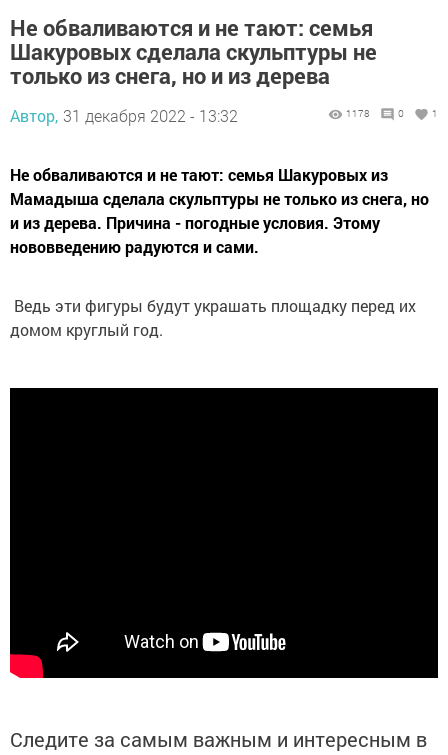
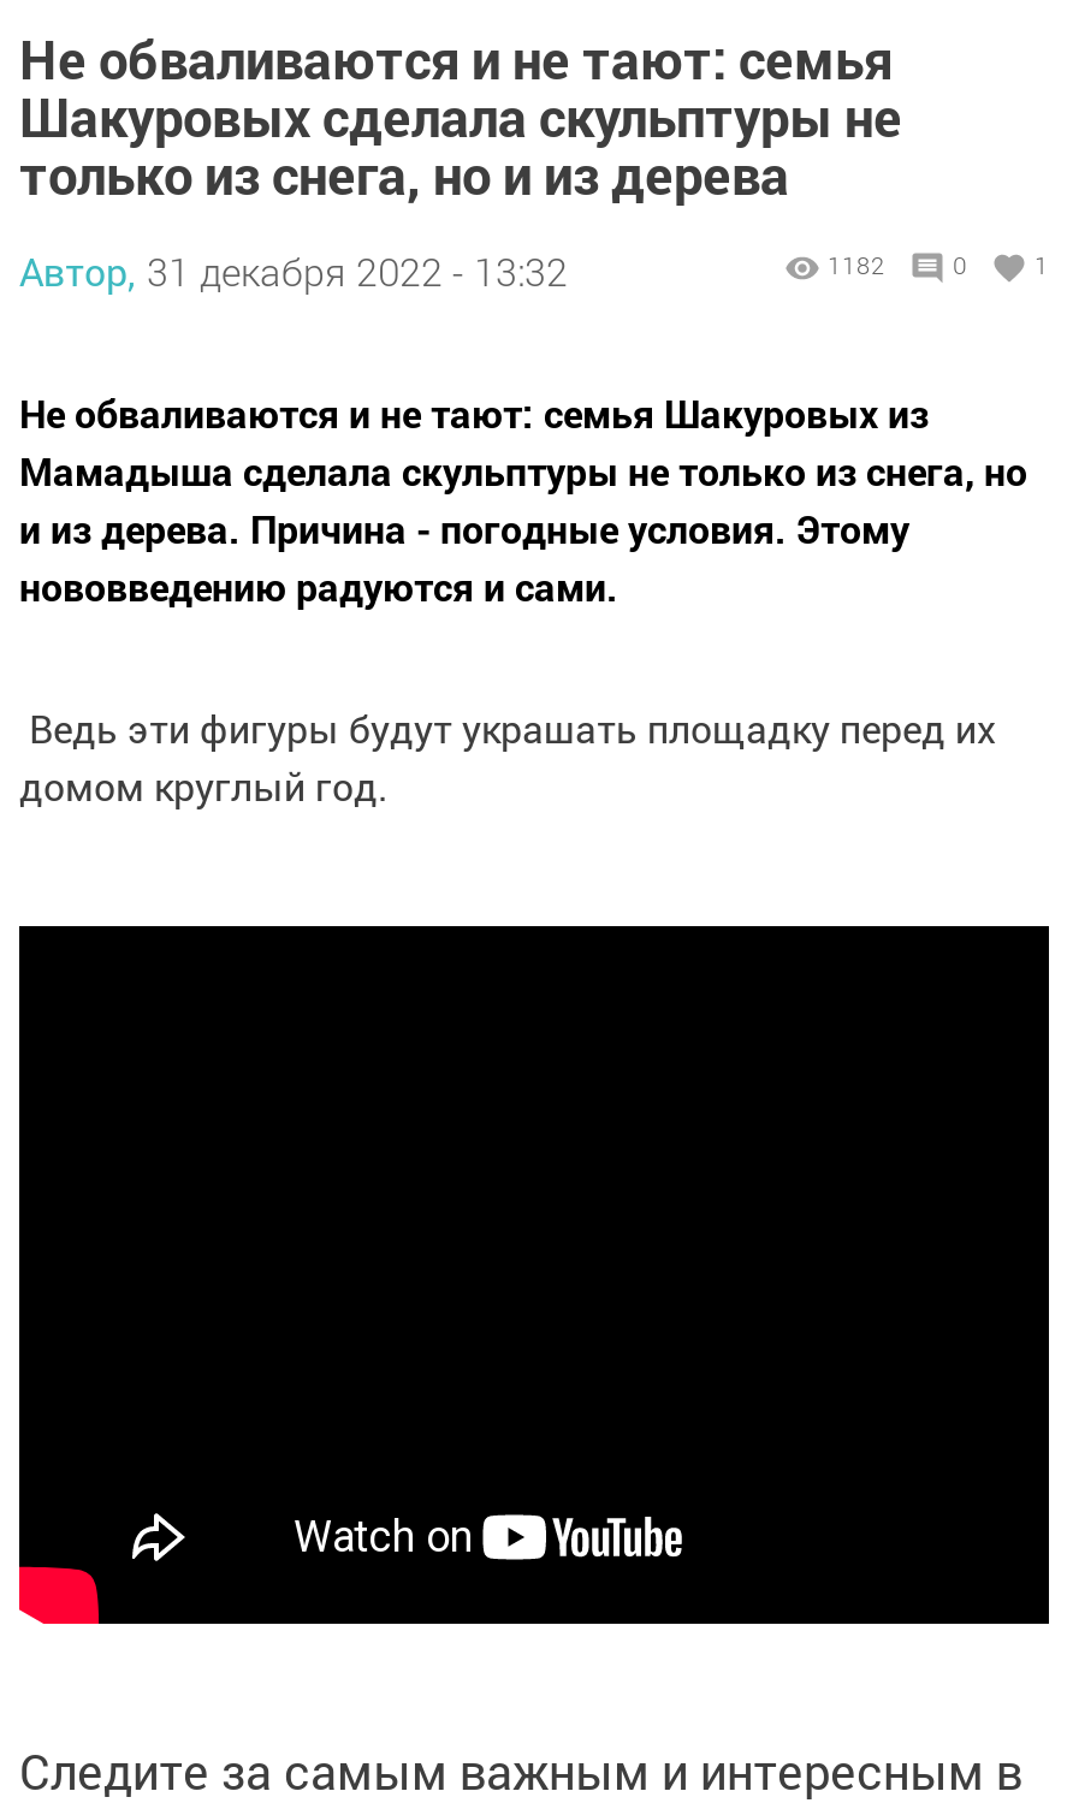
- 1178
+ 1182
